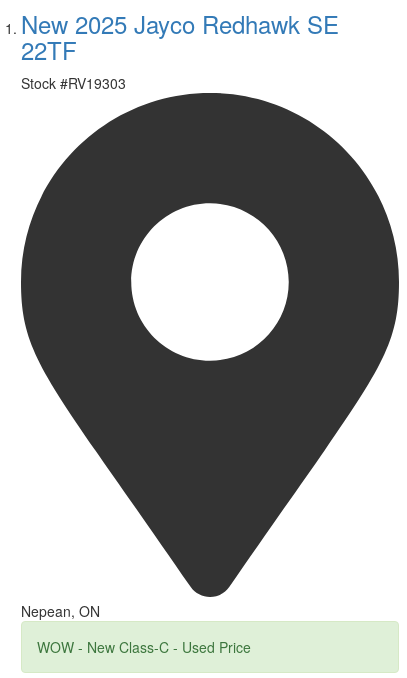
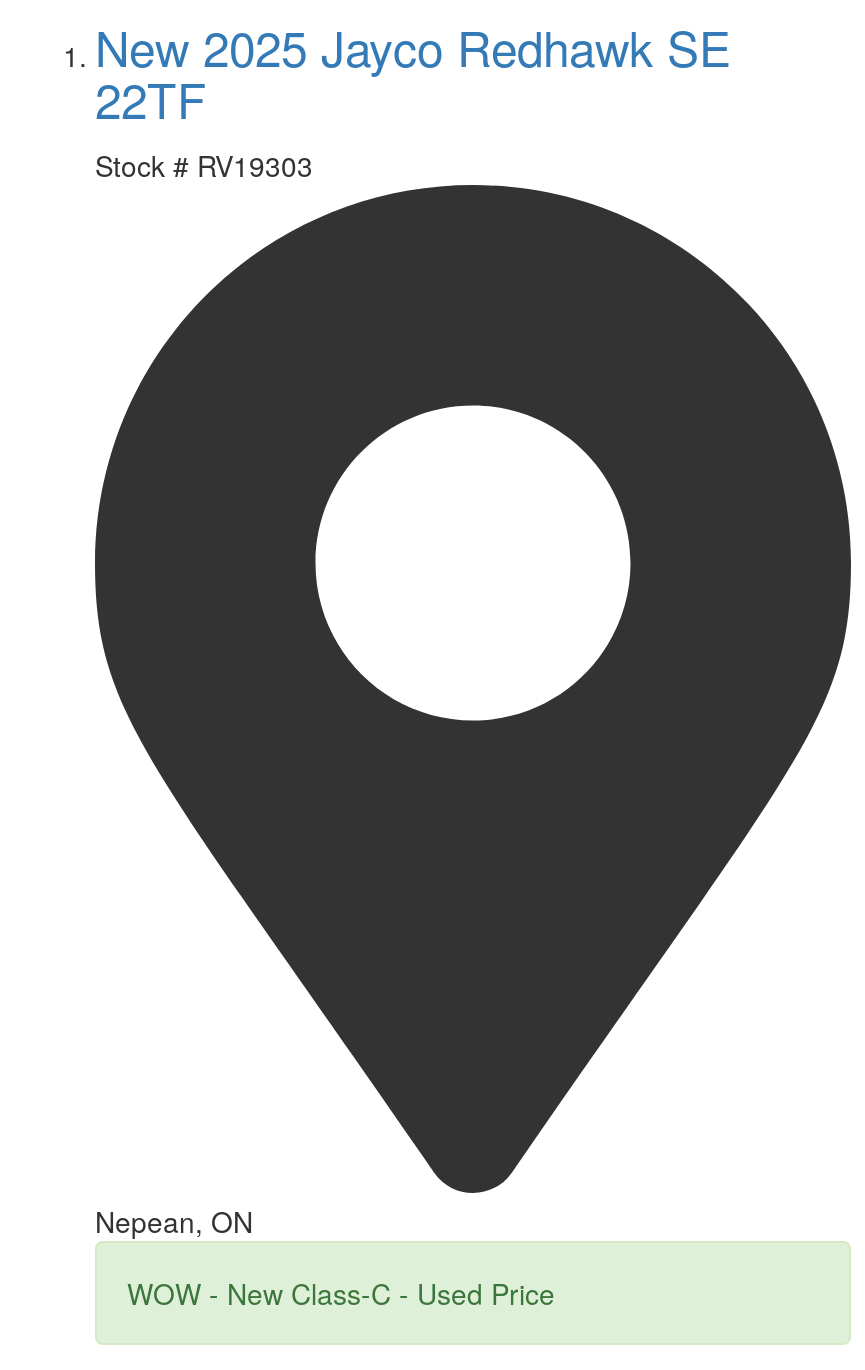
- Stock #RV19303
+ Stock # RV19303
